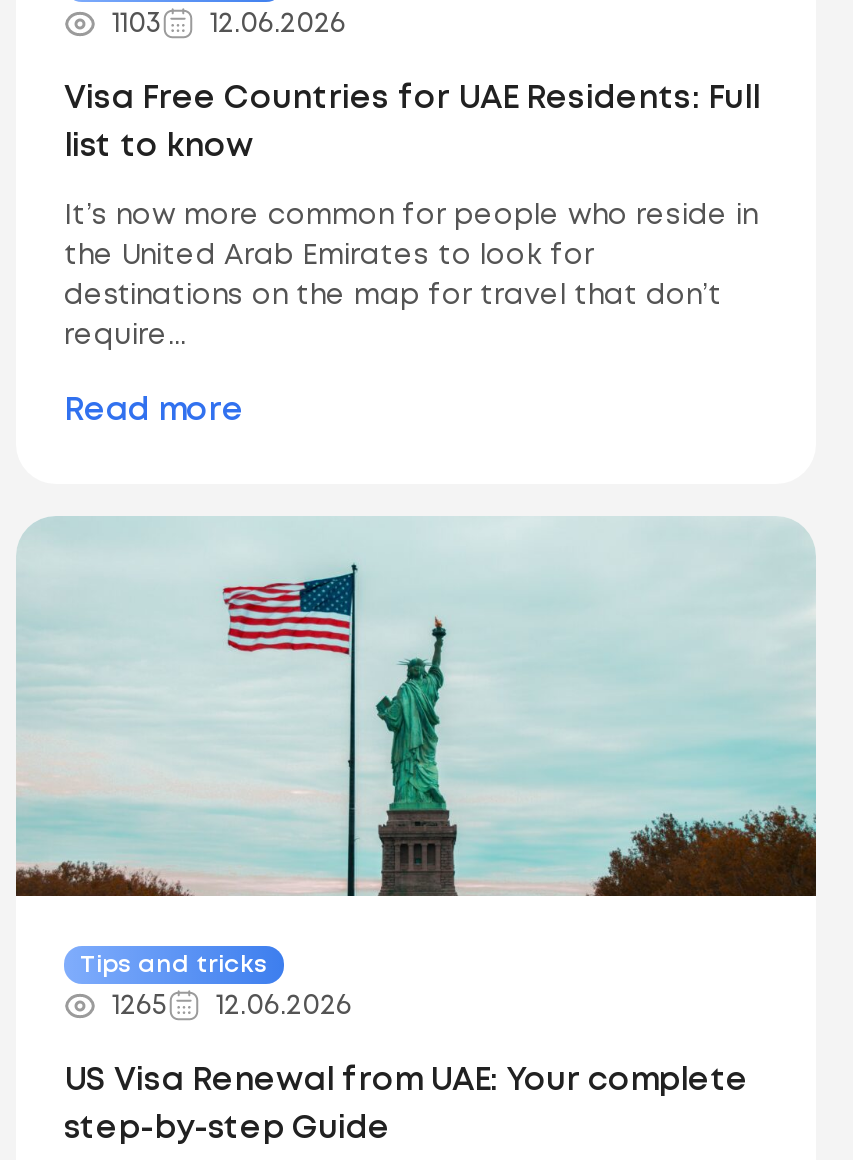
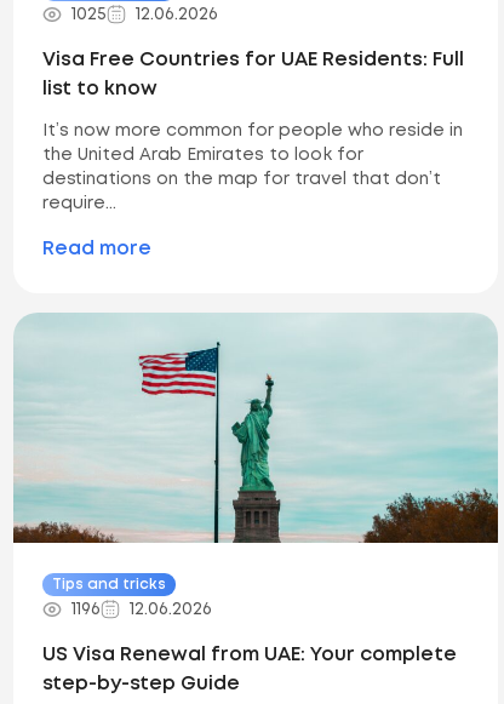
- 1103 12.06.2026
+ 1025 12.06.2026

- 1265 12.06.2026
+ 1196 12.06.2026
